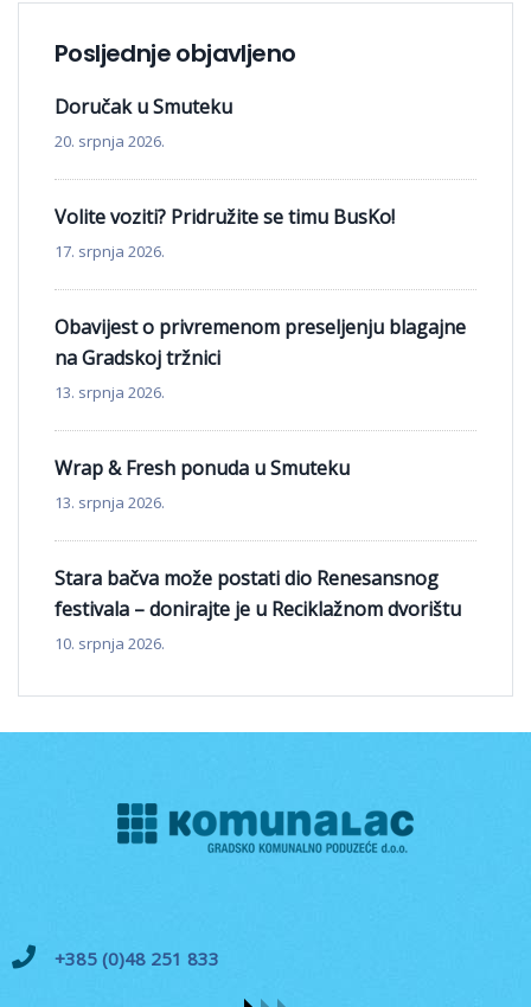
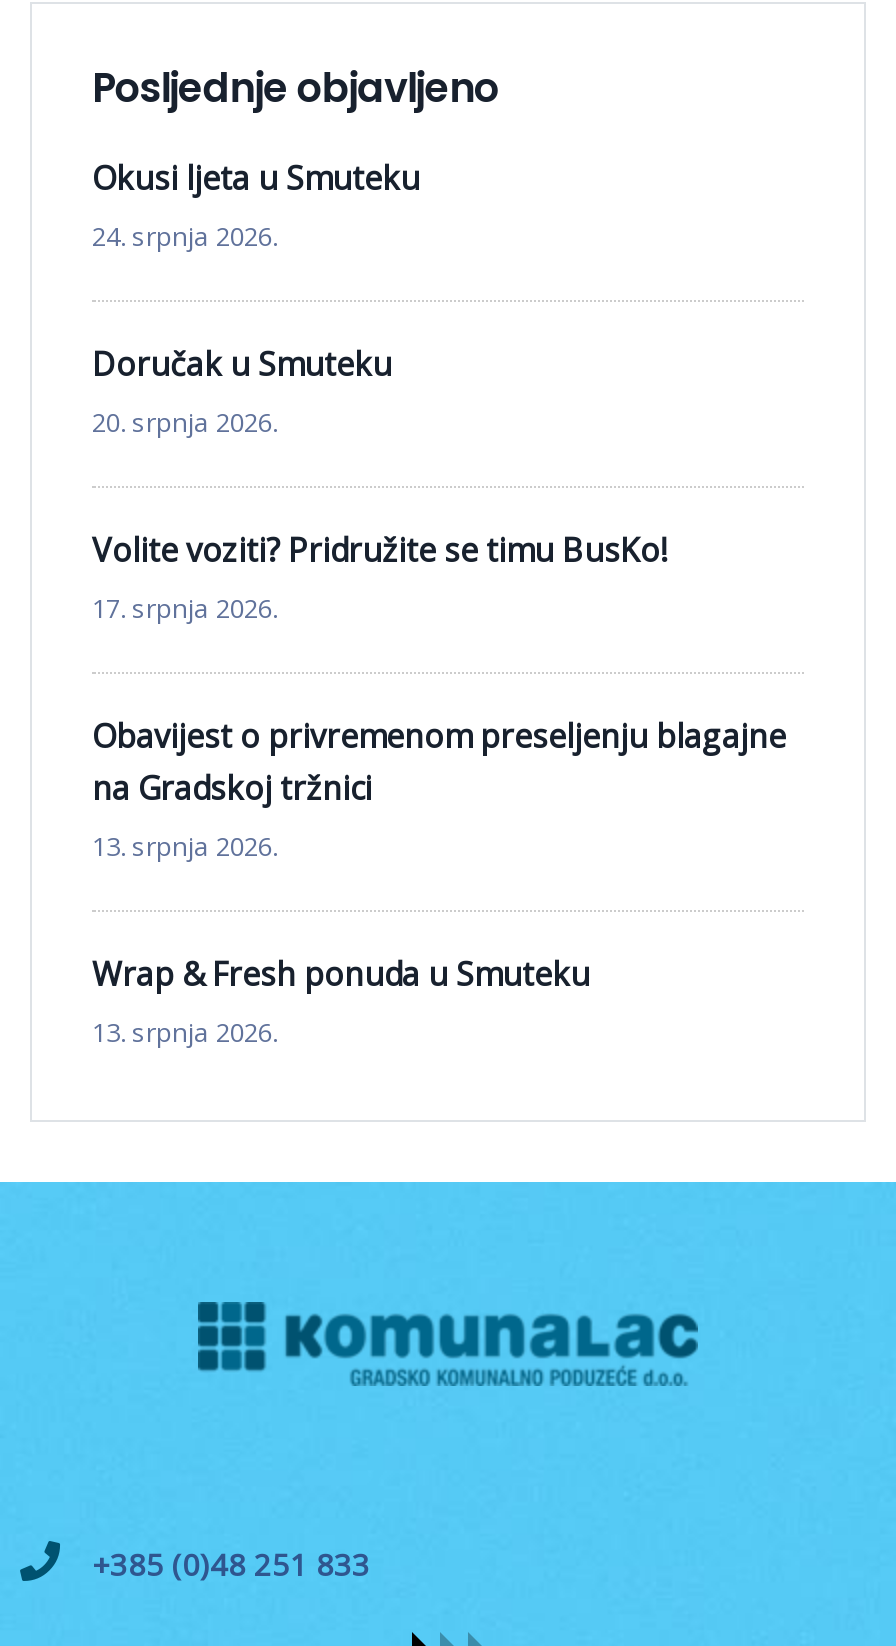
+ Okusi ljeta u Smuteku
+ 24. srpnja 2026.

moved down: Doručak u Smuteku | 20. srpnja 2026. | Volite voziti? Pridružite se timu BusKo! | ... | Wrap & Fresh ponuda u Smuteku | 13. srpnja 2026.

- Stara bačva može postati dio Renesansnog
- festivala – donirajte je u Reciklažnom dvorištu
- 10. srpnja 2026.
